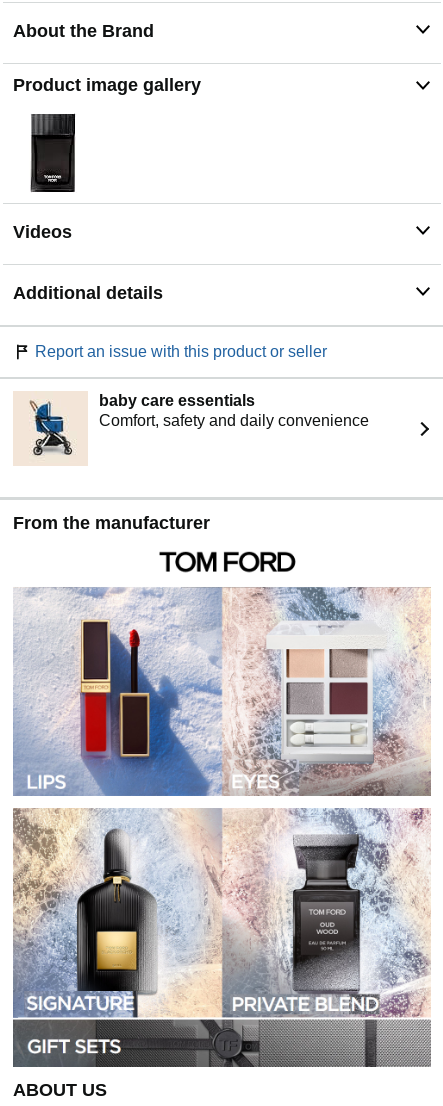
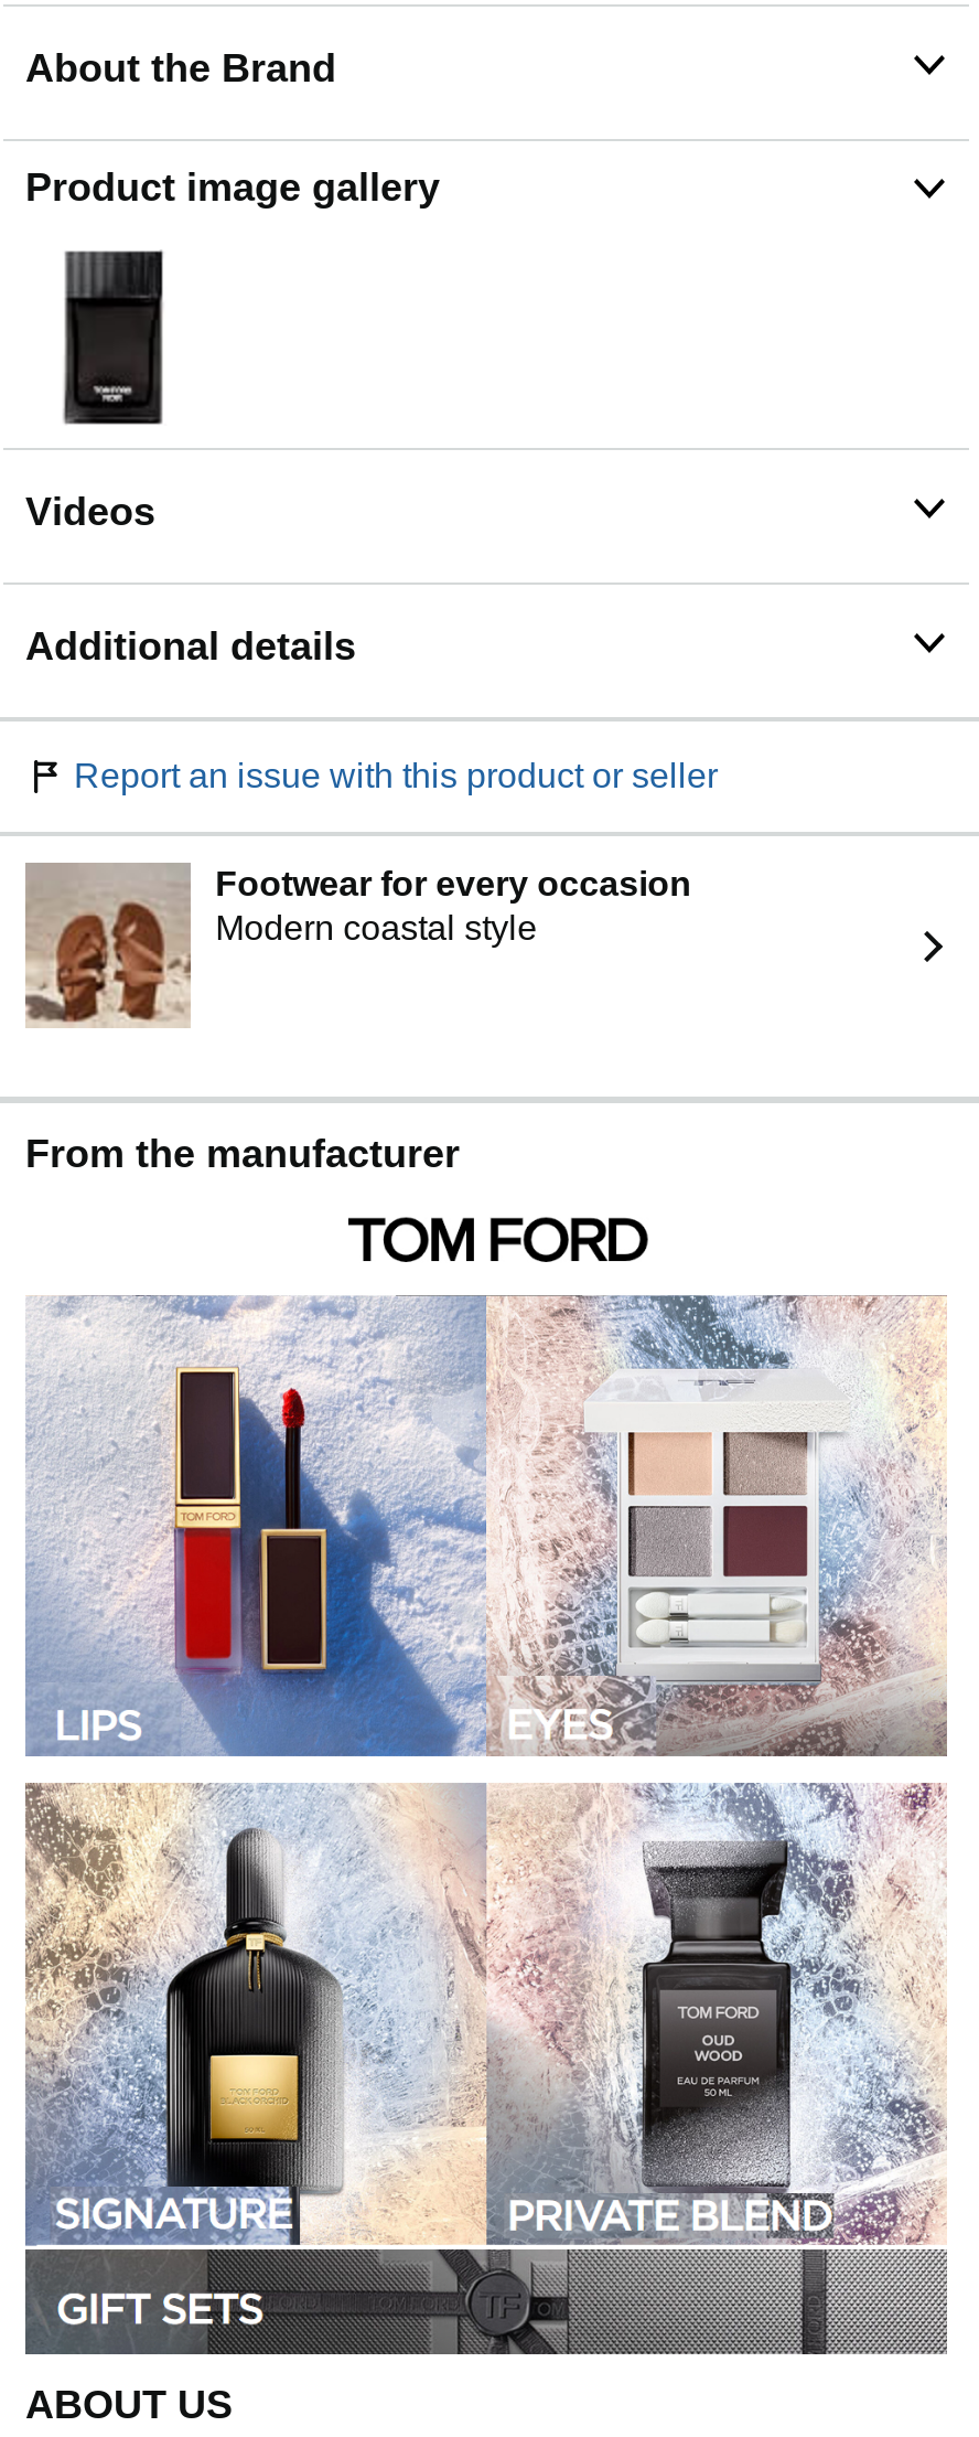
- [image]
- baby care essentials
- Comfort, safety and daily convenience
+ [image]
+ Footwear for every occasion
+ Modern coastal style
